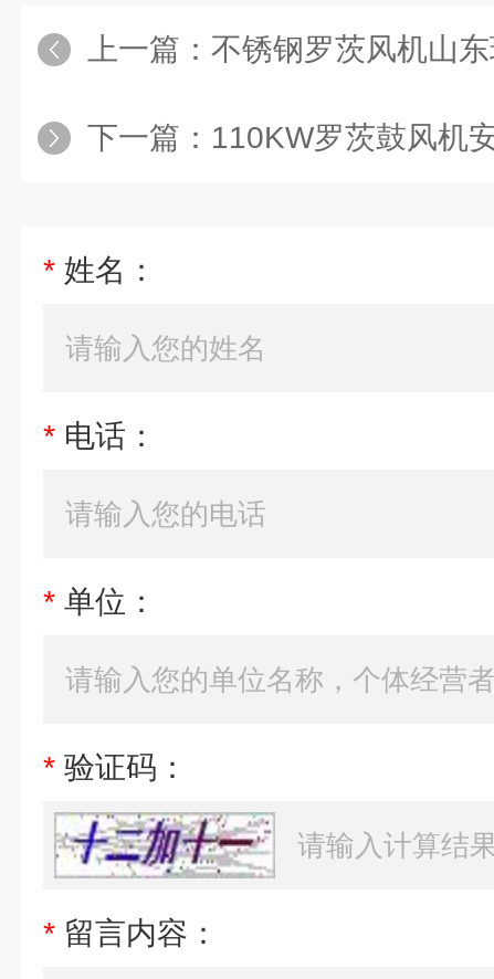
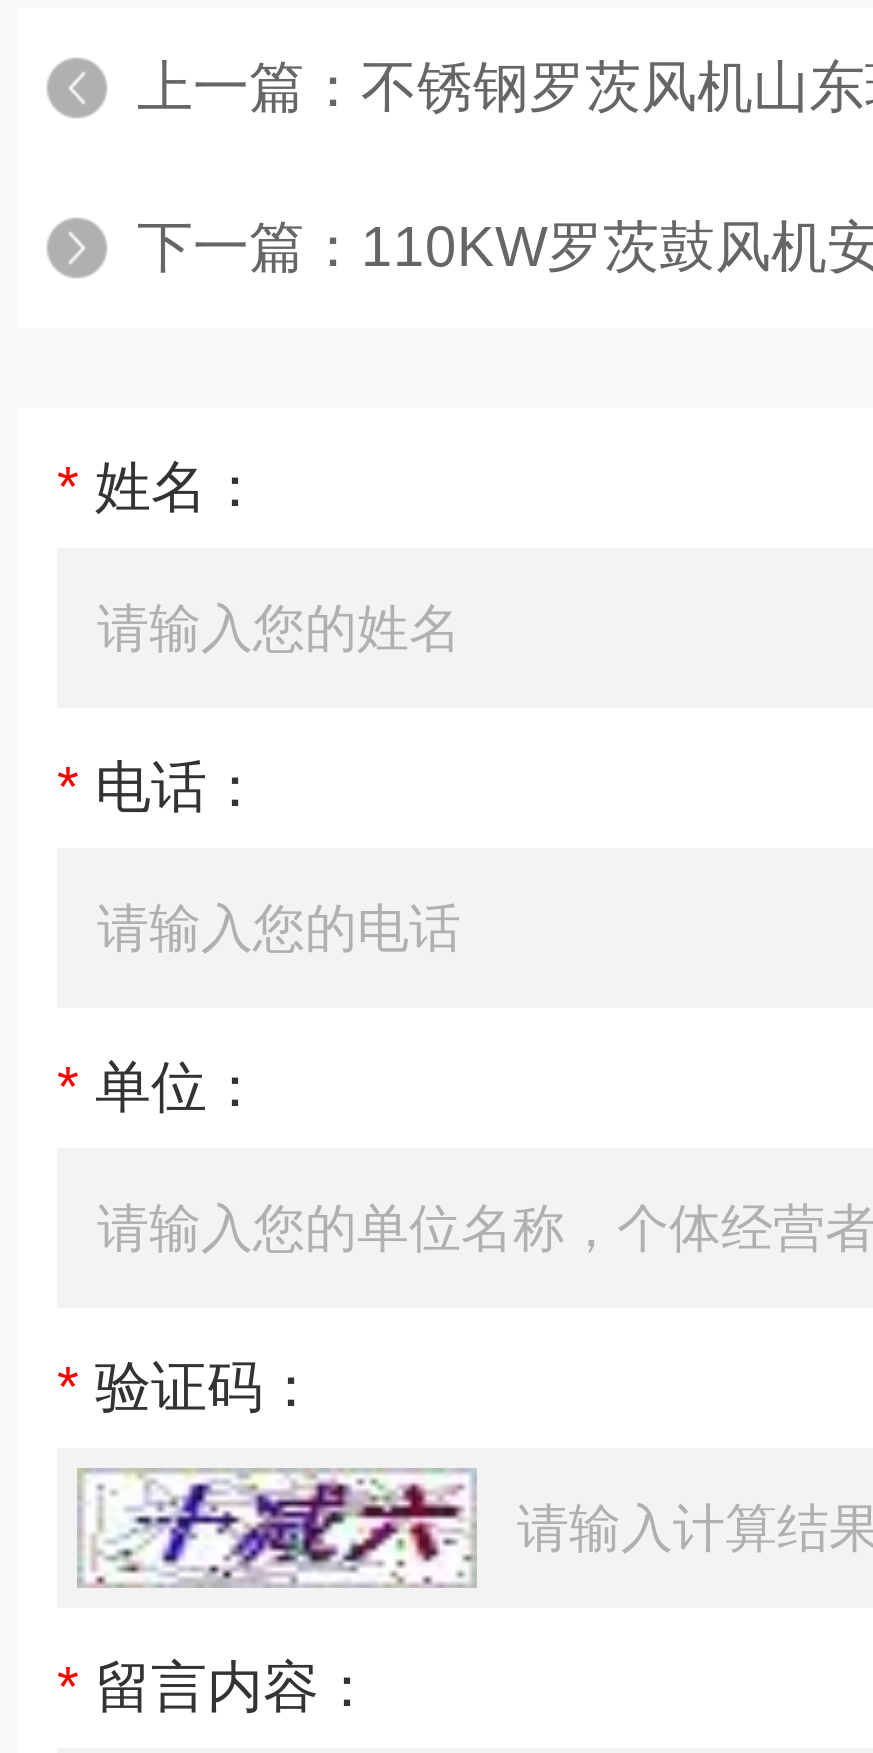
- [image]
+ [image]
